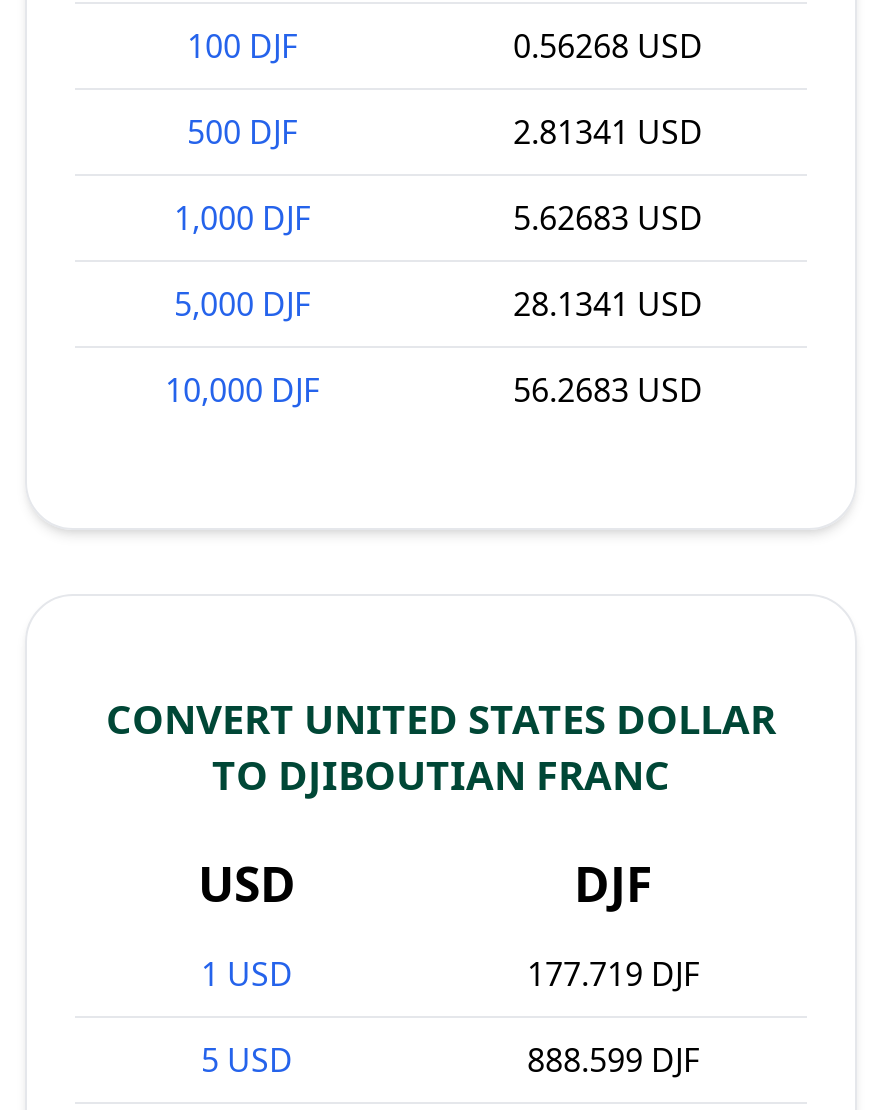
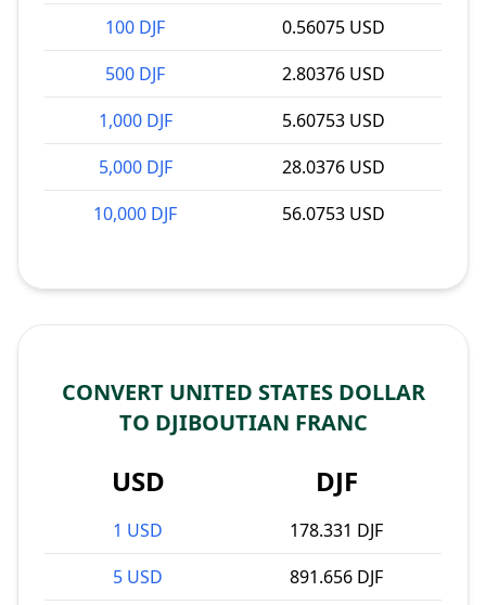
- 0.56268 USD
+ 0.56075 USD

- 2.81341 USD
+ 2.80376 USD

- 5.62683 USD
+ 5.60753 USD

- 28.1341 USD
+ 28.0376 USD

- 56.2683 USD
+ 56.0753 USD

- 177.719 DJF
+ 178.331 DJF

- 888.599 DJF
+ 891.656 DJF
